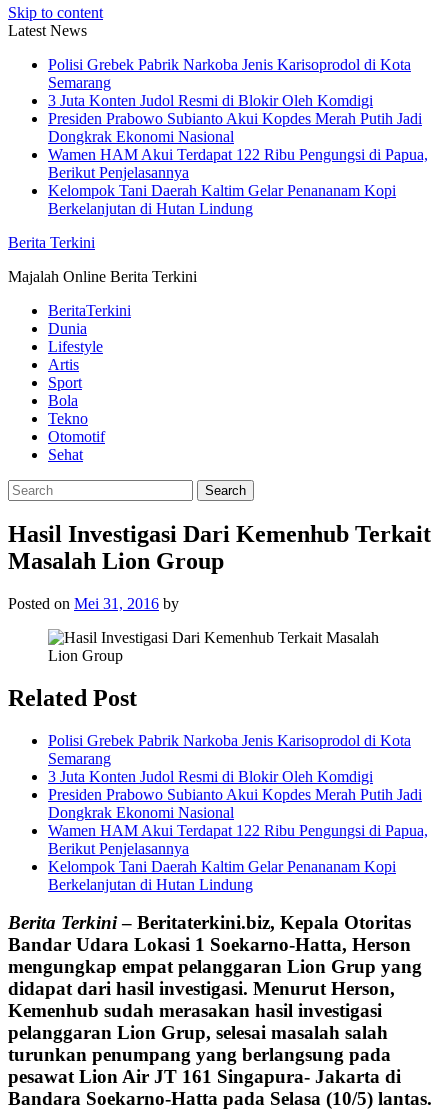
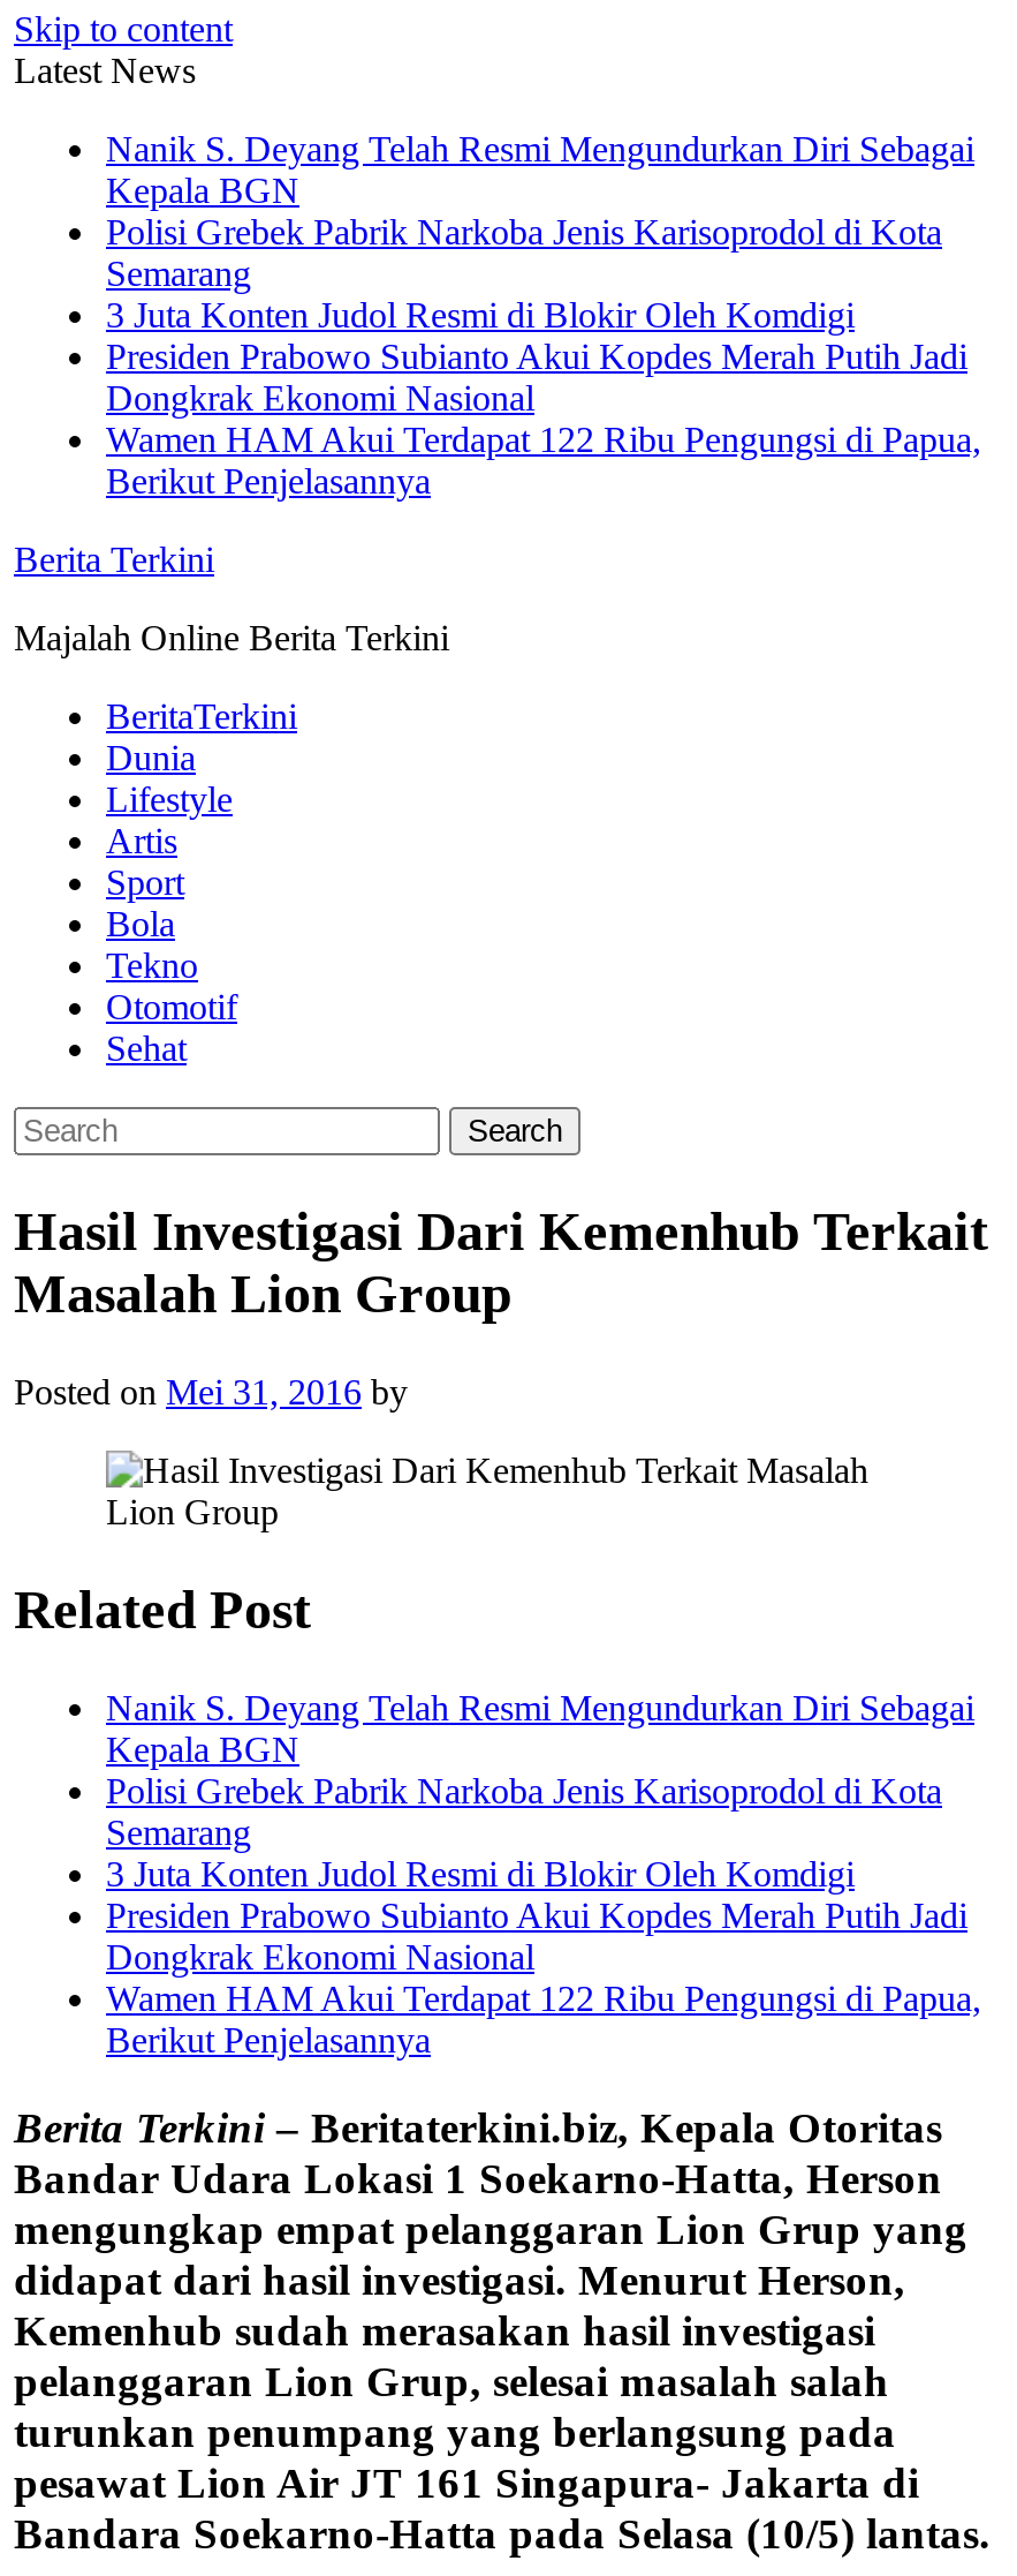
+ Nanik S. Deyang Telah Resmi Mengundurkan Diri Sebagai
+ Kepala BGN

moved down: Polisi Grebek Pabrik Narkoba Jenis Karisoprodol di Kota | Semarang | 3 Juta Konten Judol Resmi di Blokir Oleh Komdigi | Presiden Prabowo Subianto Akui Kopdes Merah Putih Jadi | Dongkrak Ekonomi Nasional | Wamen HAM Akui Terdapat 122 Ribu Pengungsi di Papua, | Berikut Penjelasannya

- Kelompok Tani Daerah Kaltim Gelar Penananam Kopi
- Berkelanjutan di Hutan Lindung

+ Nanik S. Deyang Telah Resmi Mengundurkan Diri Sebagai
+ Kepala BGN

moved down: Polisi Grebek Pabrik Narkoba Jenis Karisoprodol di Kota | Semarang | 3 Juta Konten Judol Resmi di Blokir Oleh Komdigi | Presiden Prabowo Subianto Akui Kopdes Merah Putih Jadi | Dongkrak Ekonomi Nasional | Wamen HAM Akui Terdapat 122 Ribu Pengungsi di Papua, | Berikut Penjelasannya

- Kelompok Tani Daerah Kaltim Gelar Penananam Kopi
- Berkelanjutan di Hutan Lindung
